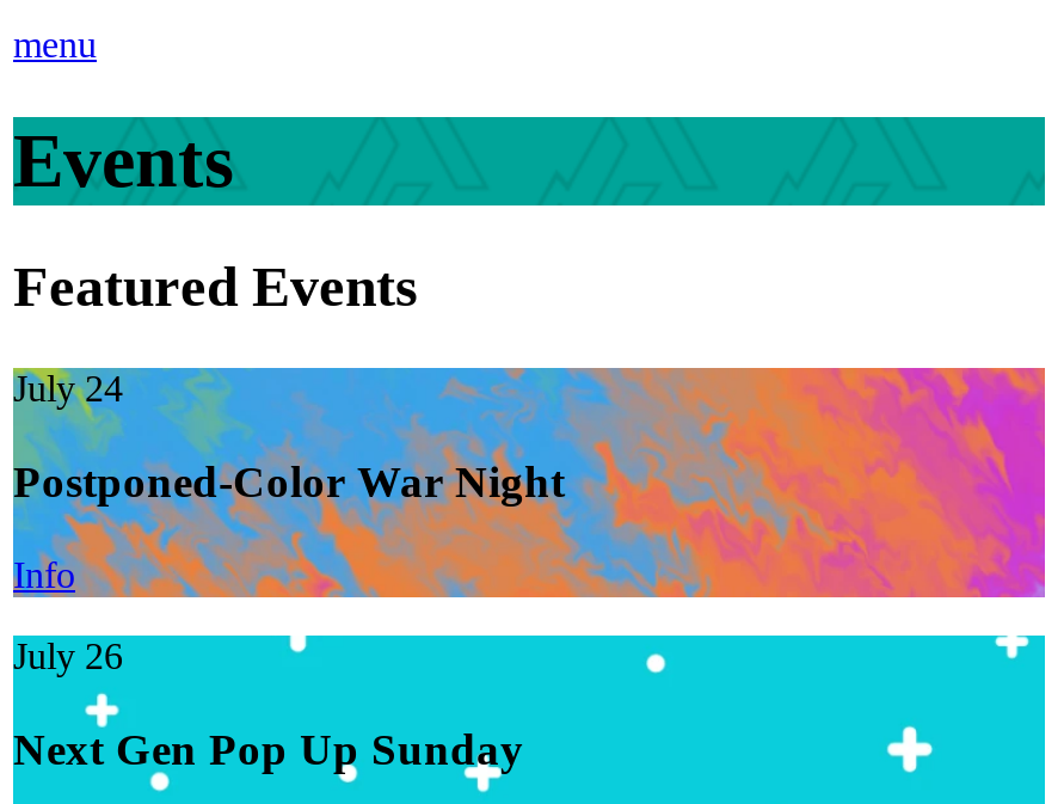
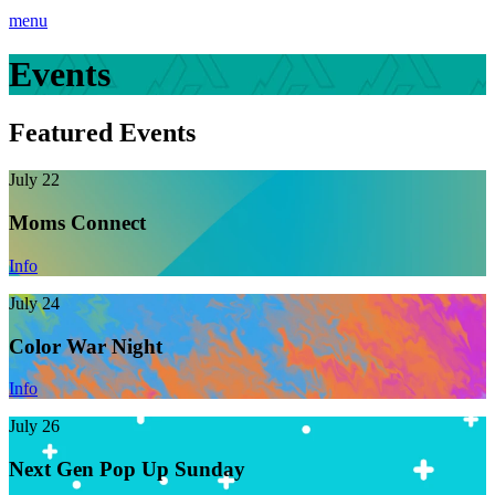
+ [image]
+ July 22
+ Moms Connect
+ Info

- Postponed-Color War Night
+ Color War Night
